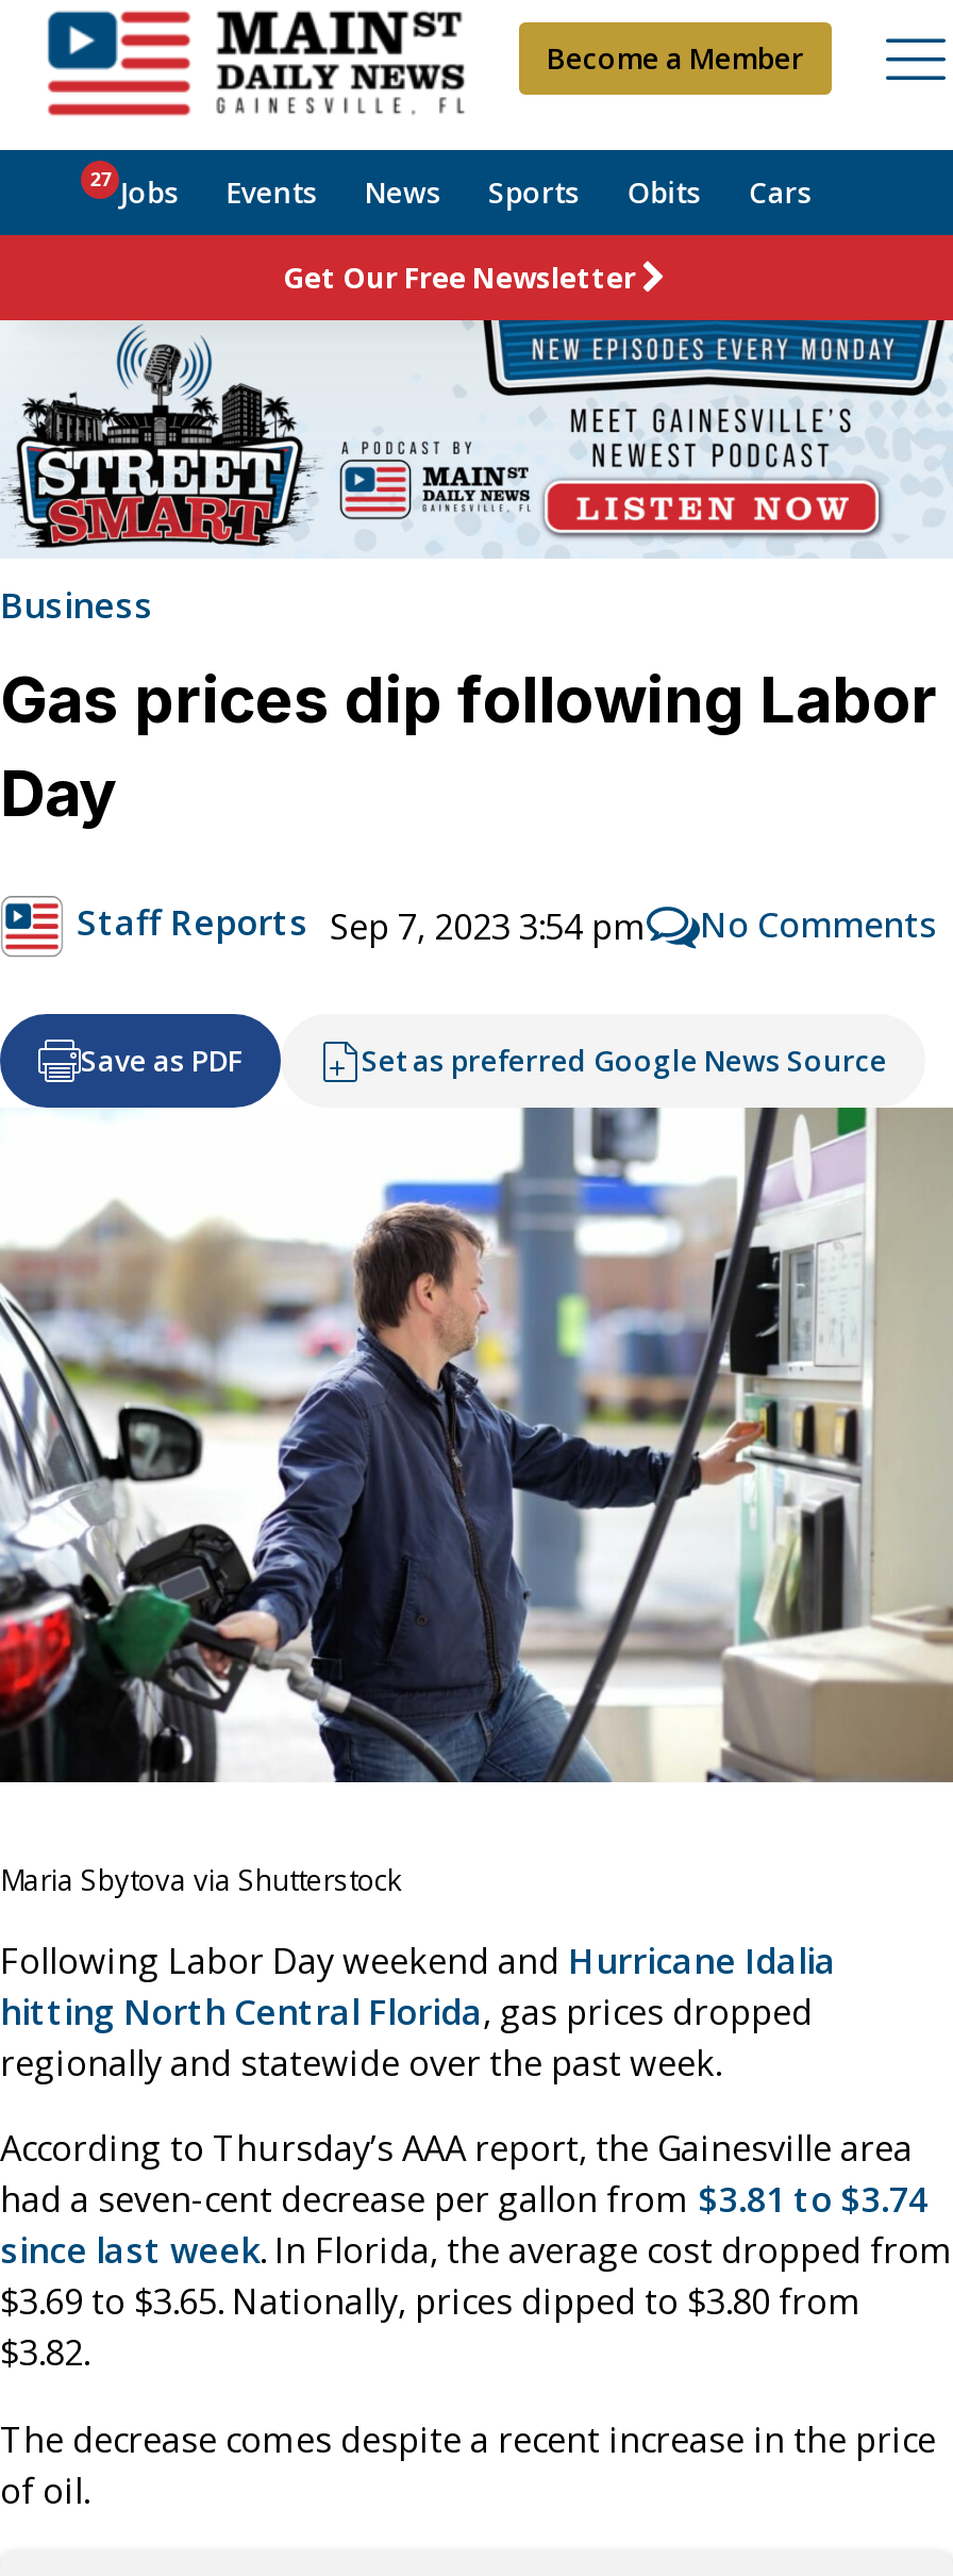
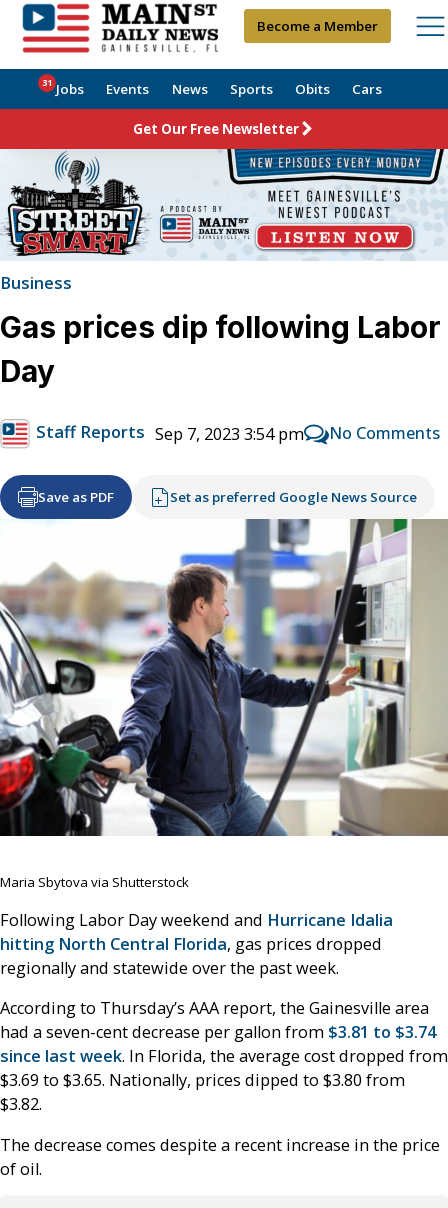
- 27 Jobs Events News Sports Obits Cars
+ 31 Jobs Events News Sports Obits Cars
